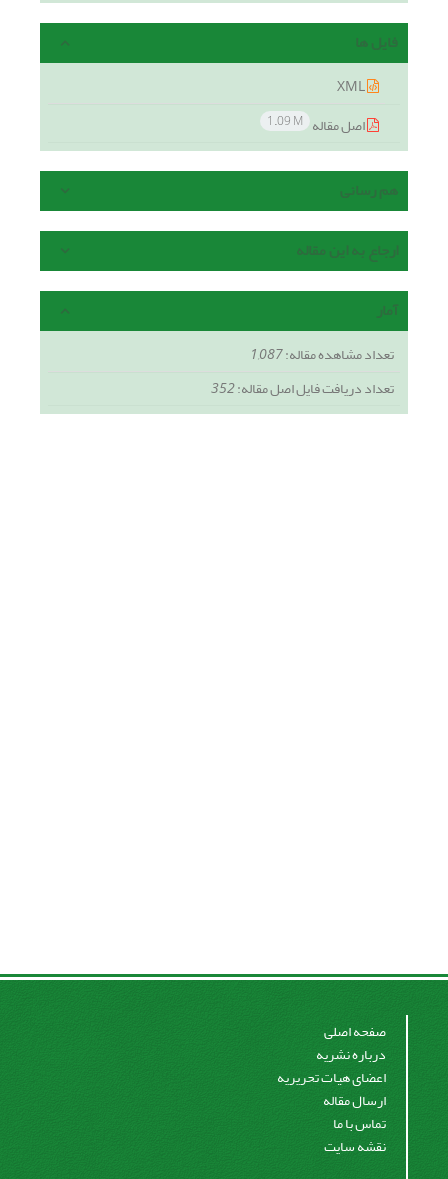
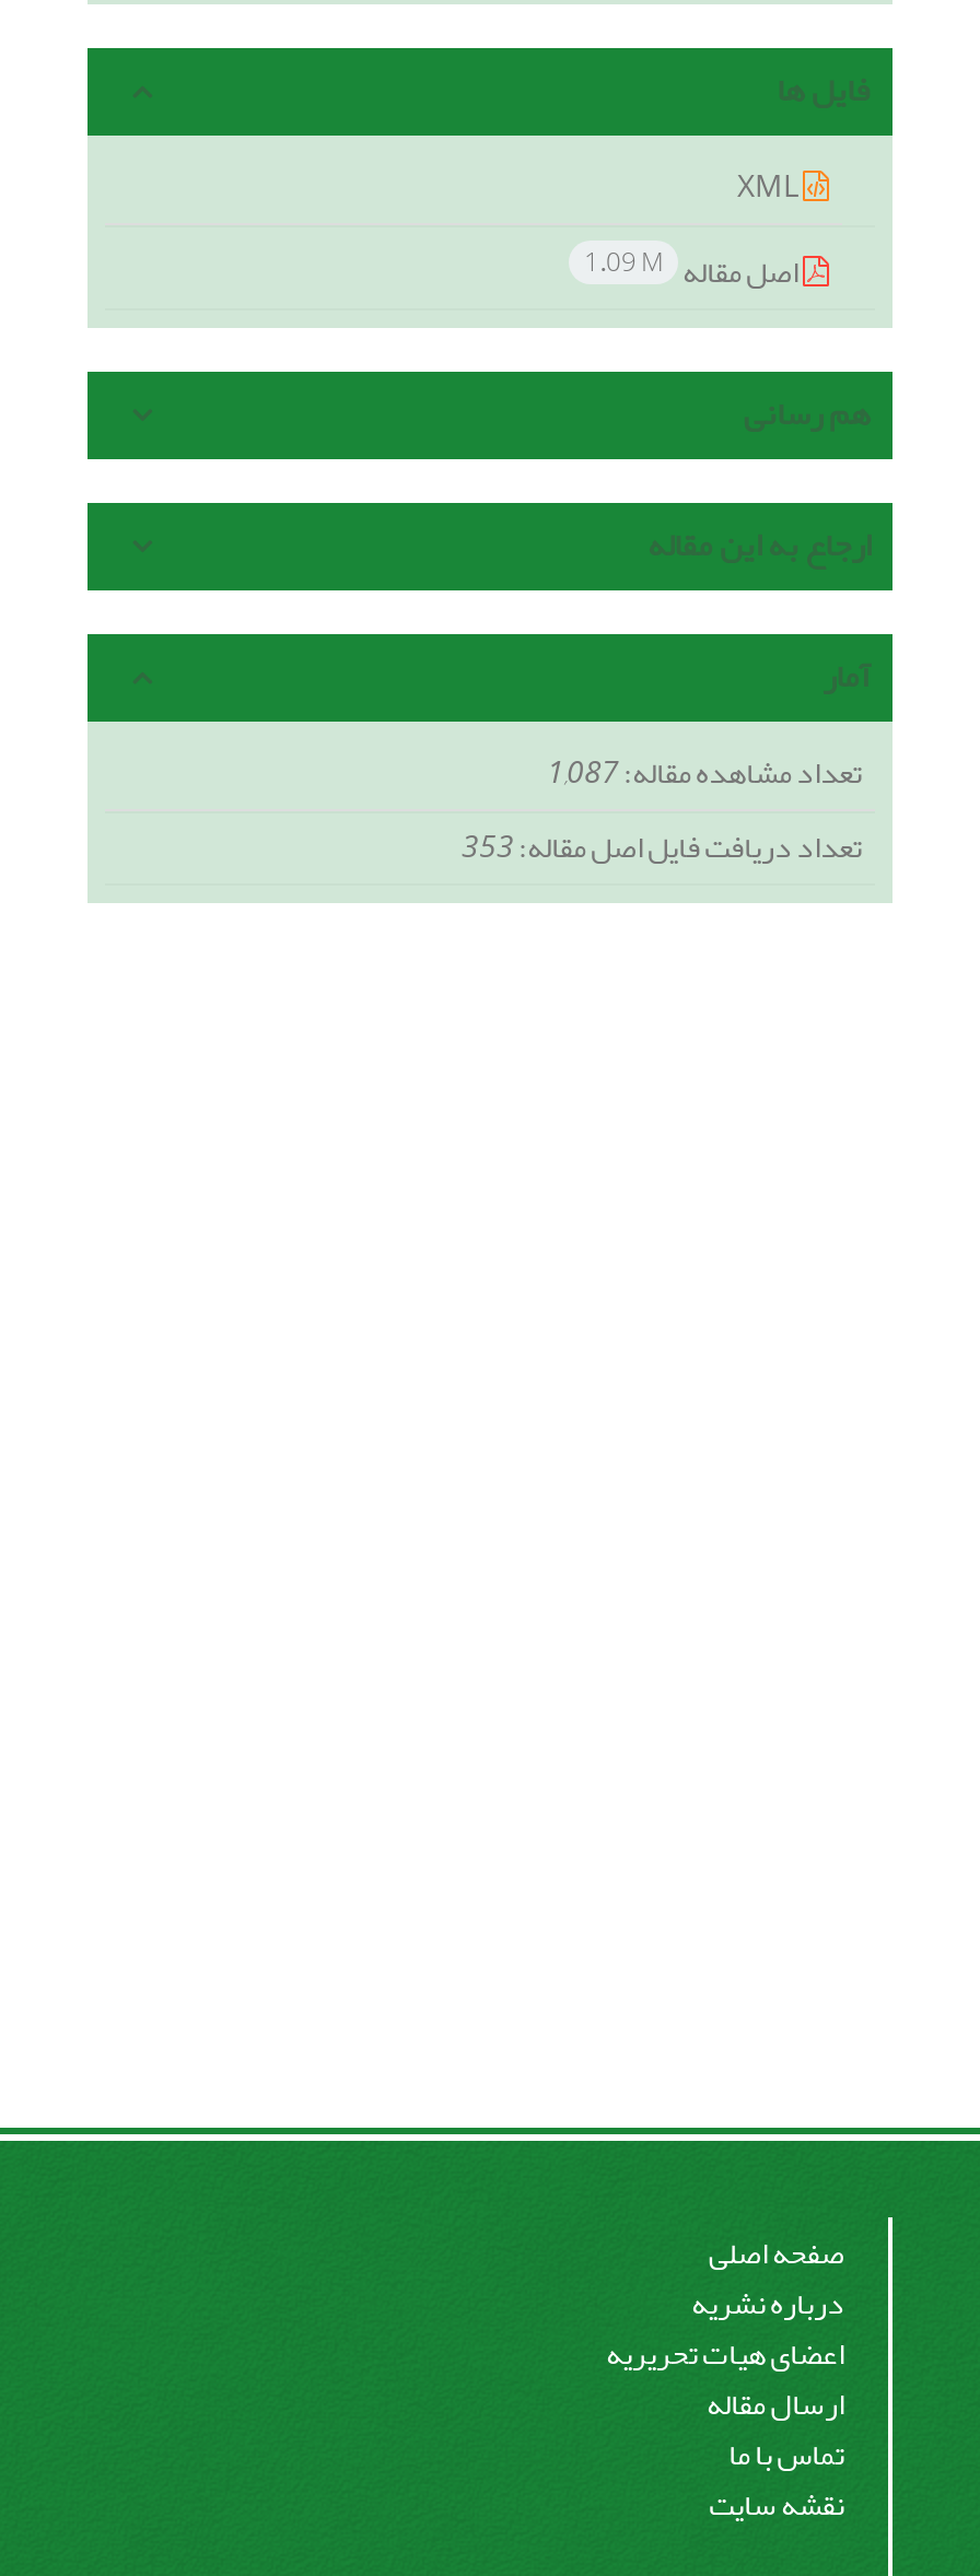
- تعداد دریافت فایل اصل مقاله:352
+ تعداد دریافت فایل اصل مقاله:353
